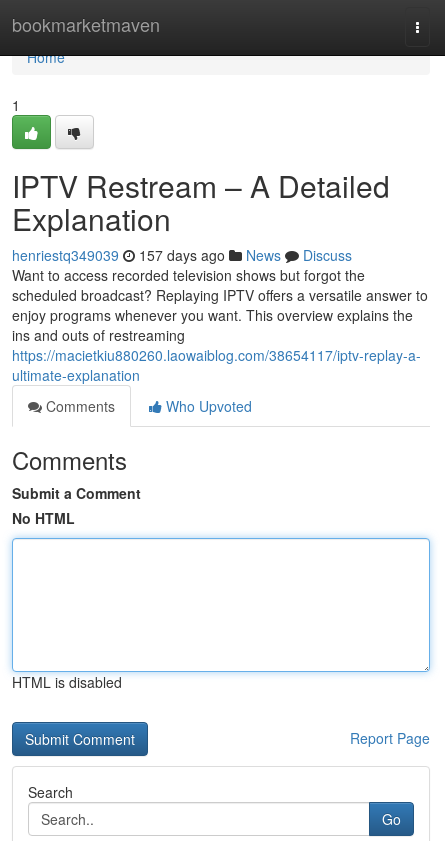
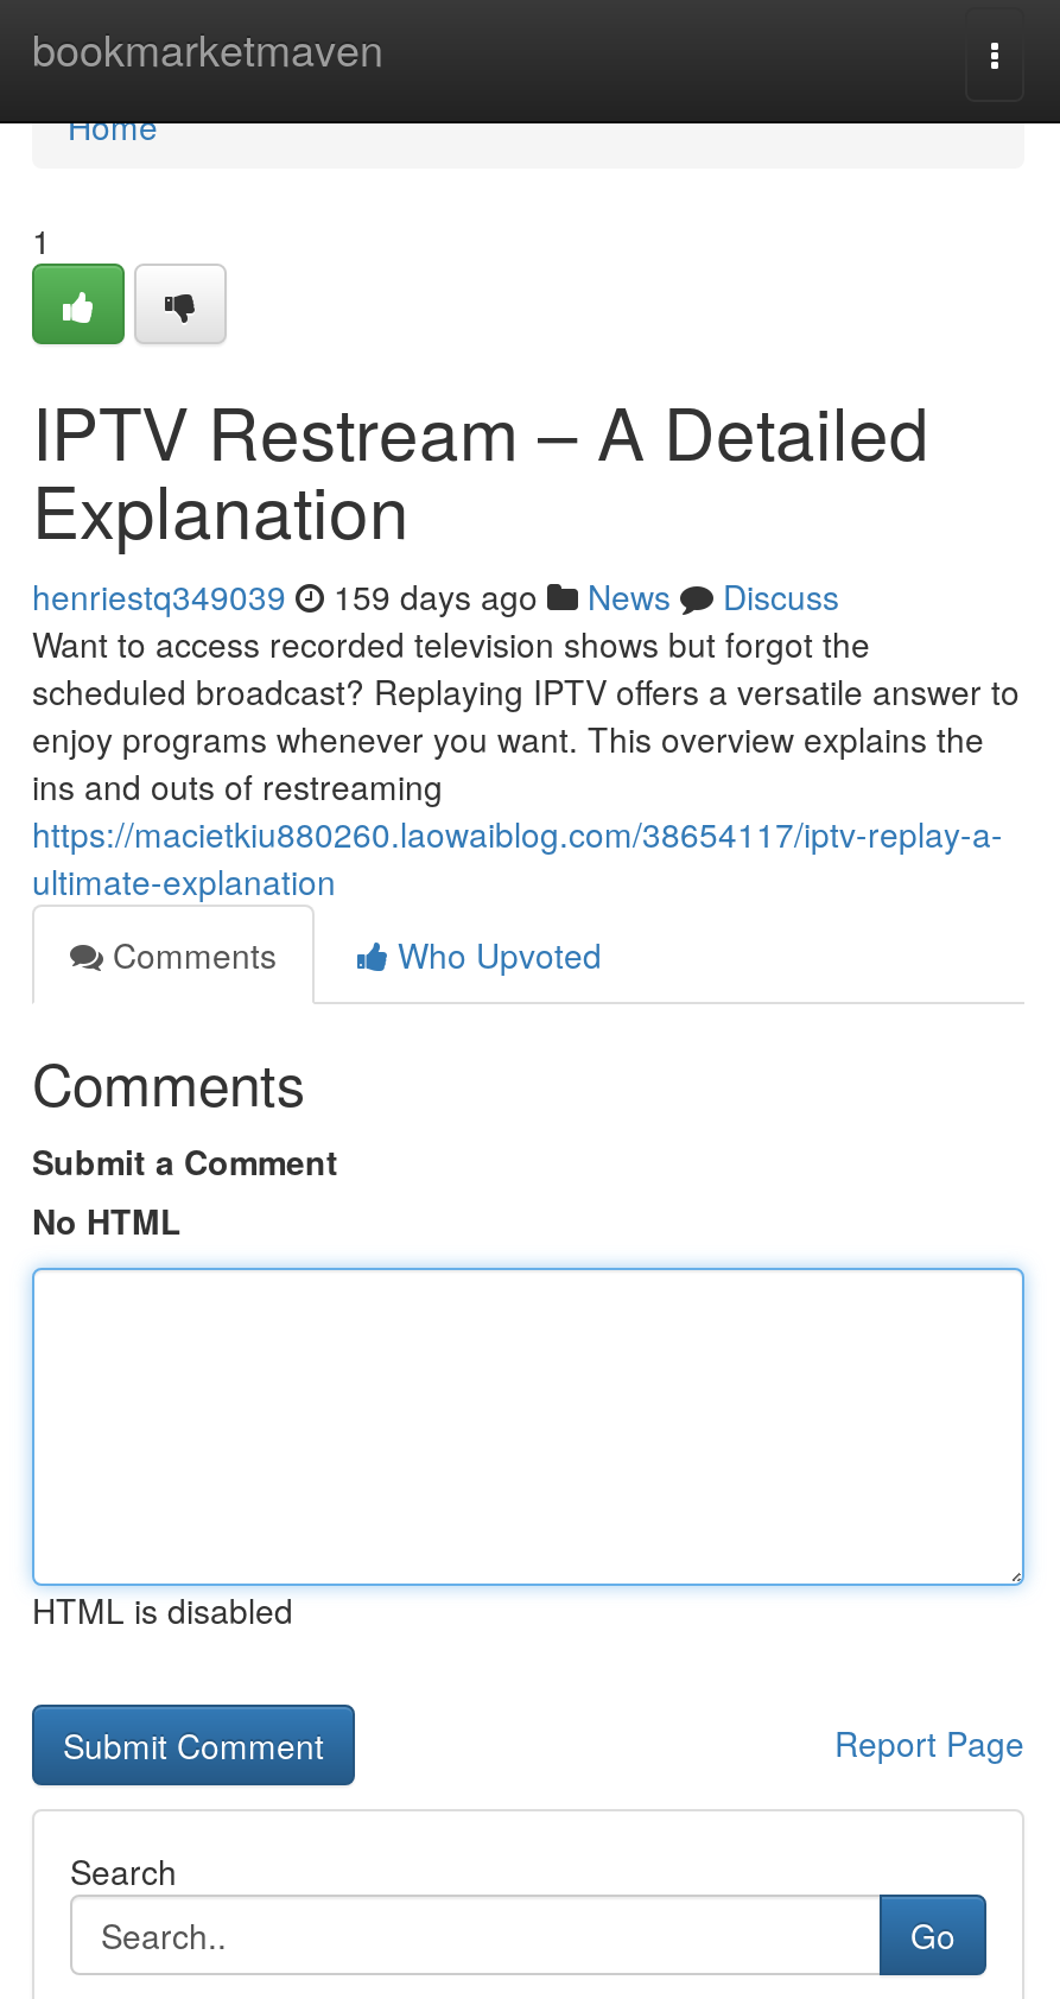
- henriestq349039 157 days ago News Discuss
+ henriestq349039 159 days ago News Discuss
